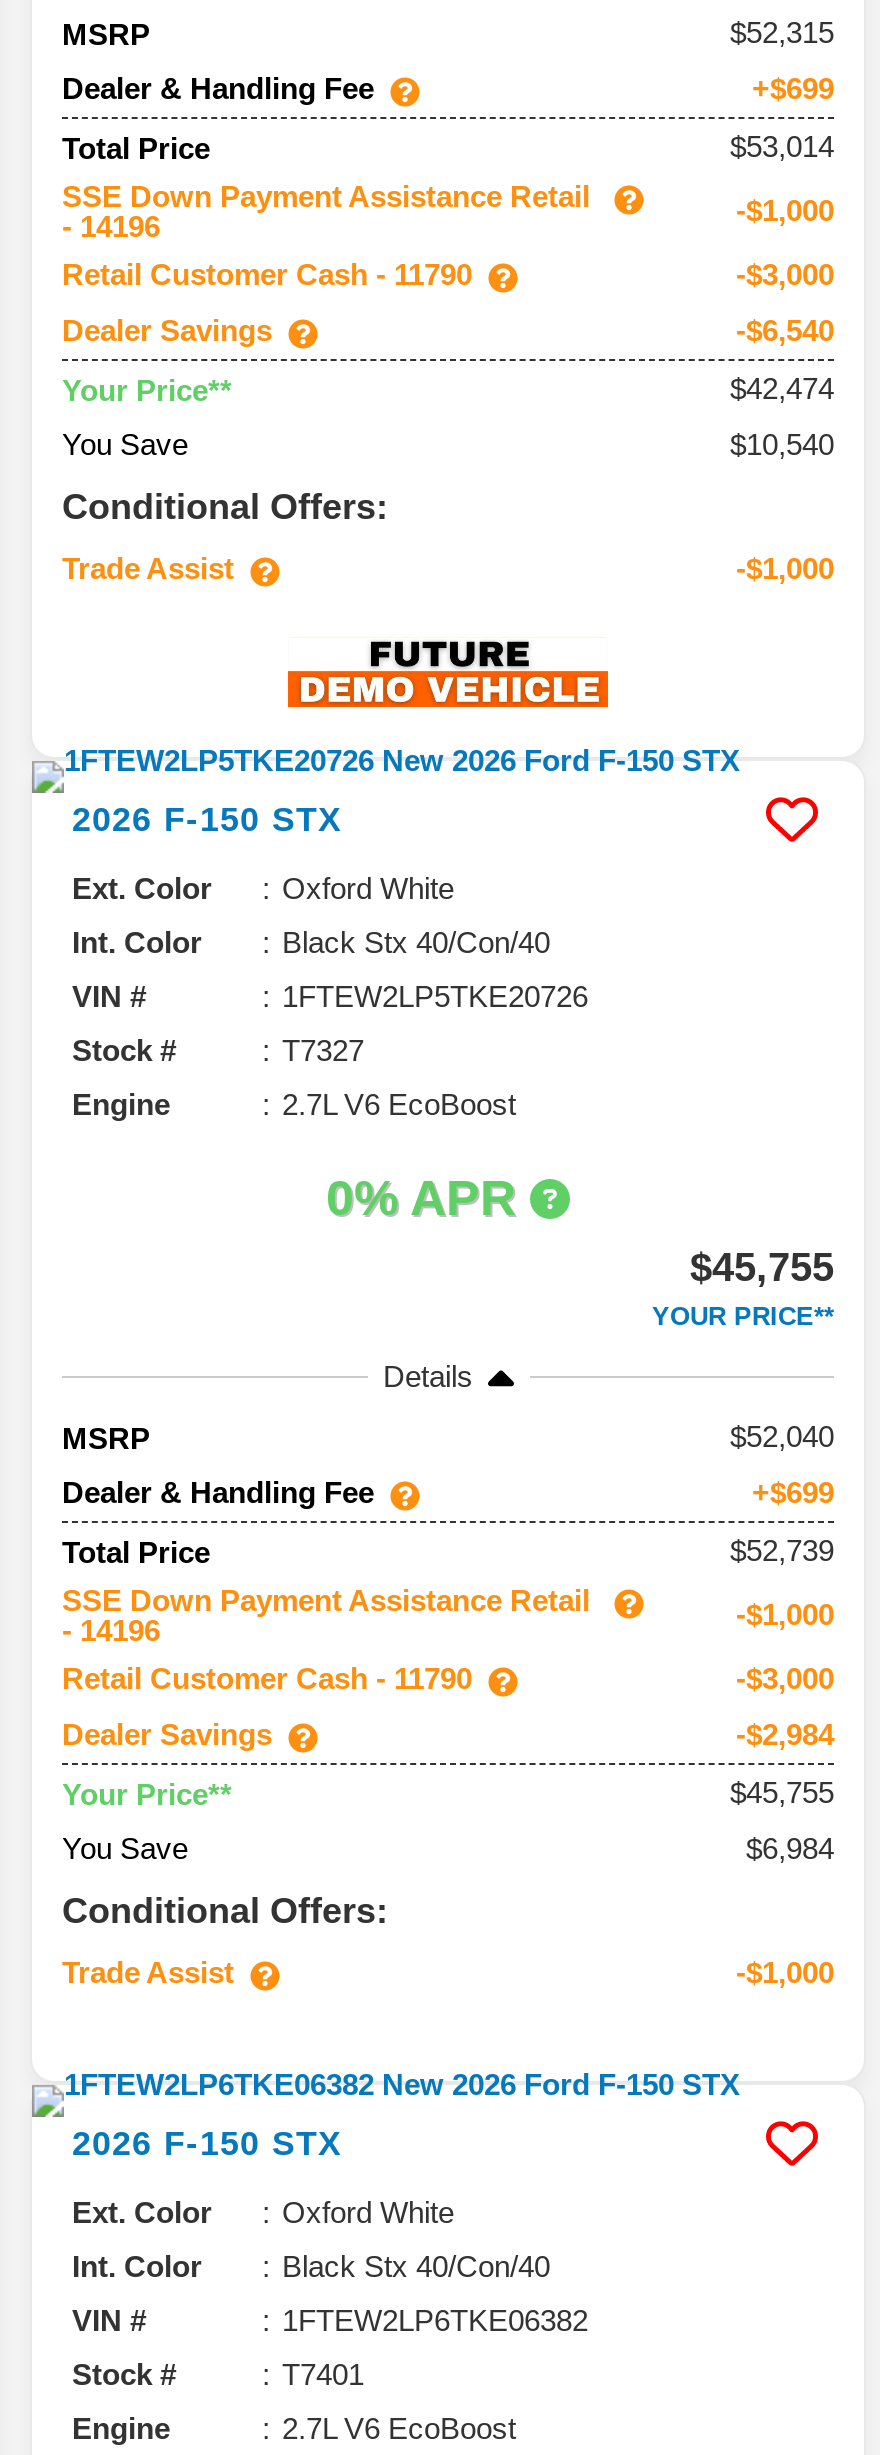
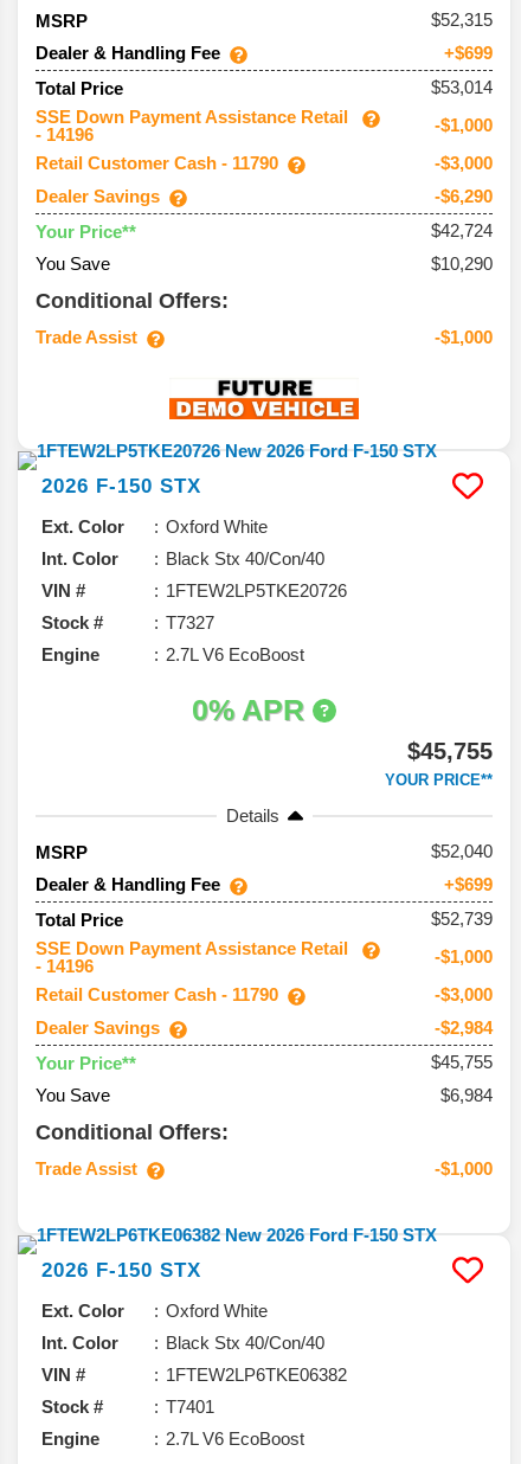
- -$6,540
+ -$6,290

- $42,474
+ $42,724

- $10,540
+ $10,290
